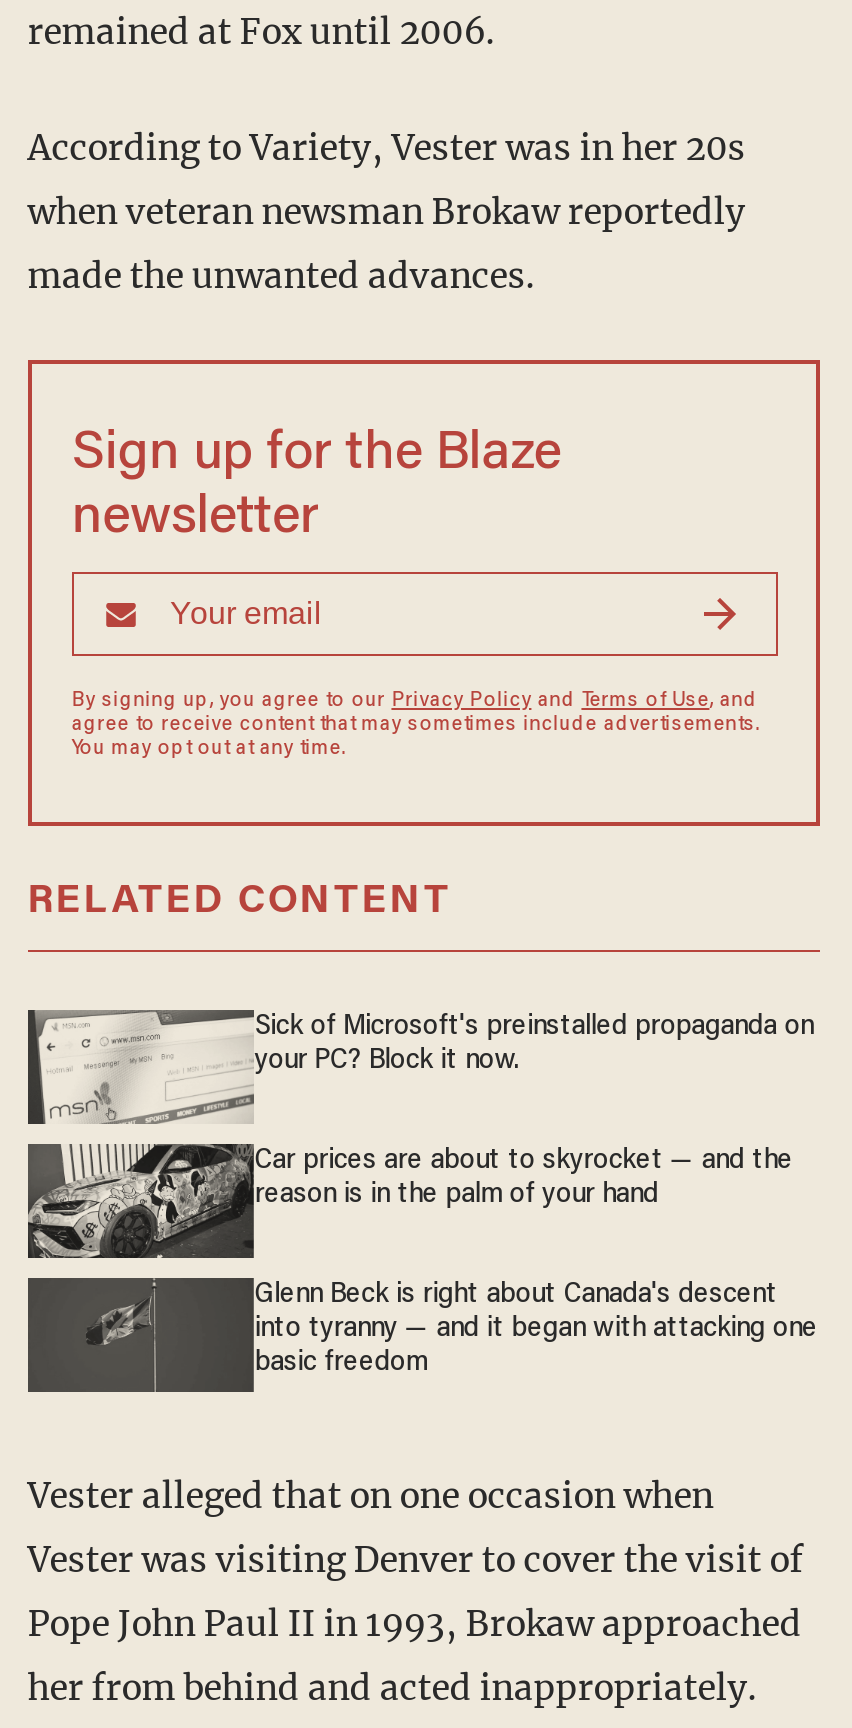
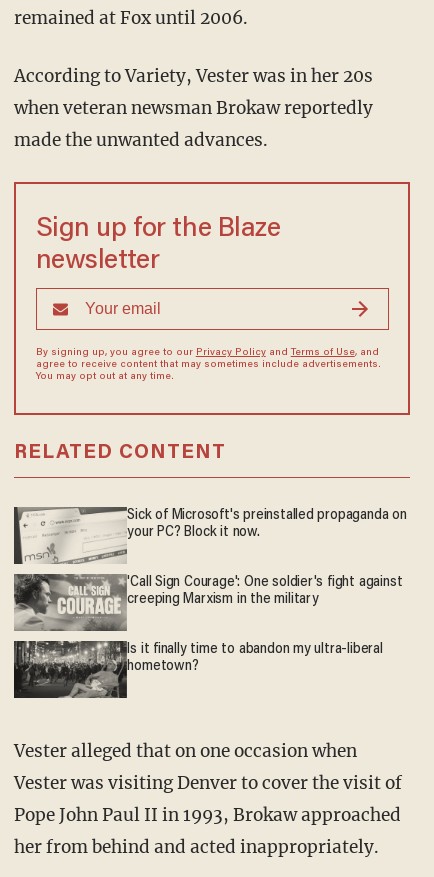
- [image]
- Car prices are about to skyrocket — and the
- reason is in the palm of your hand
+ [image]
+ 'Call Sign Courage': One soldier's fight against
+ creeping Marxism in the military

- [image]
- Glenn Beck is right about Canada's descent
- into tyranny — and it began with attacking one
- basic freedom
+ [image]
+ Is it finally time to abandon my ultra-liberal
+ hometown?
